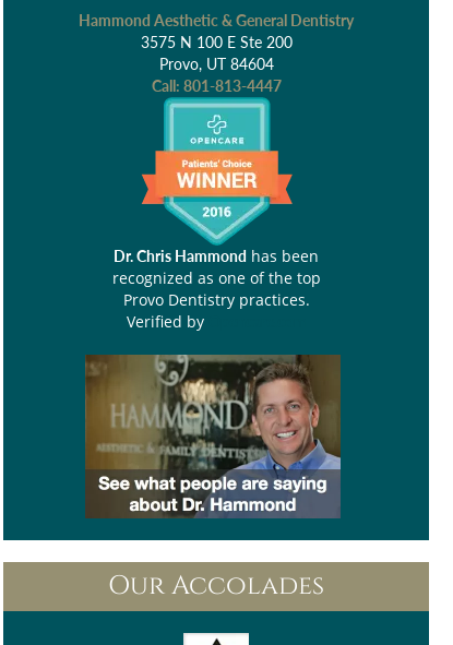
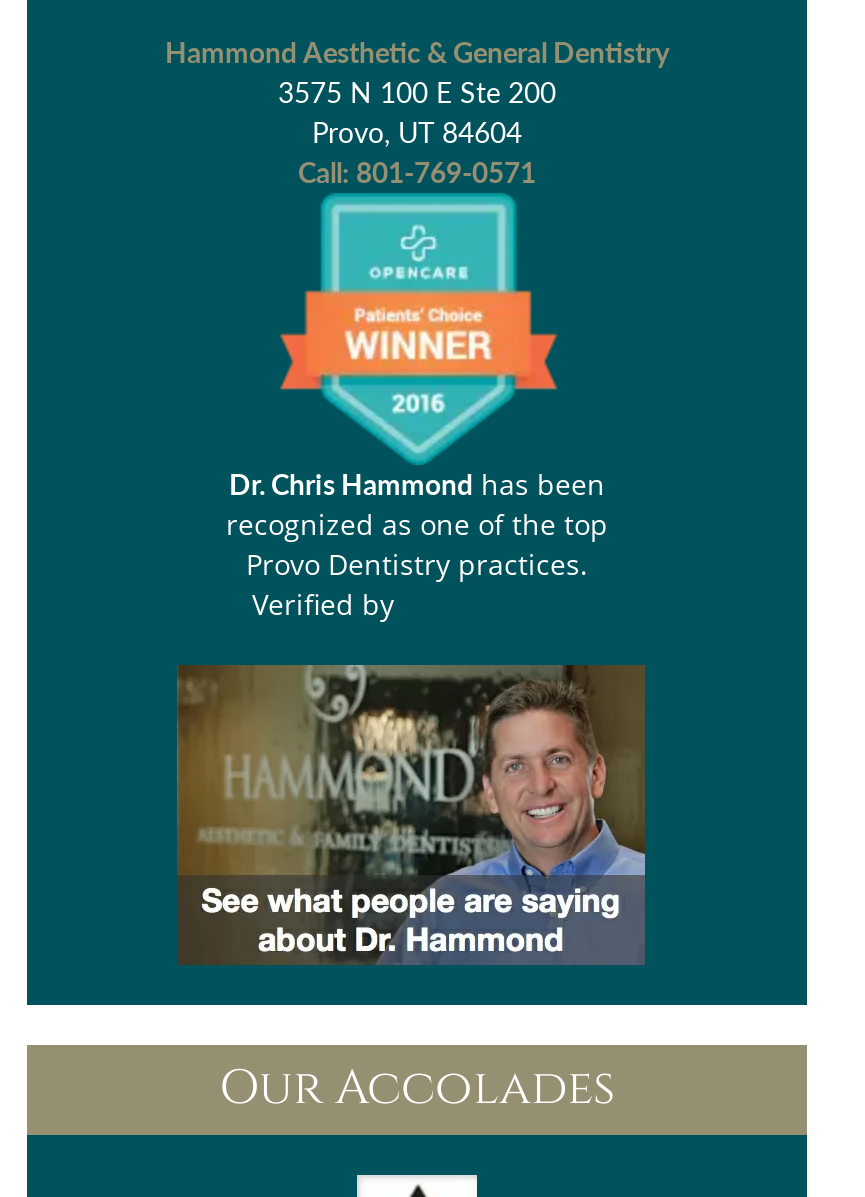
- Call: 801-813-4447
+ Call: 801-769-0571
